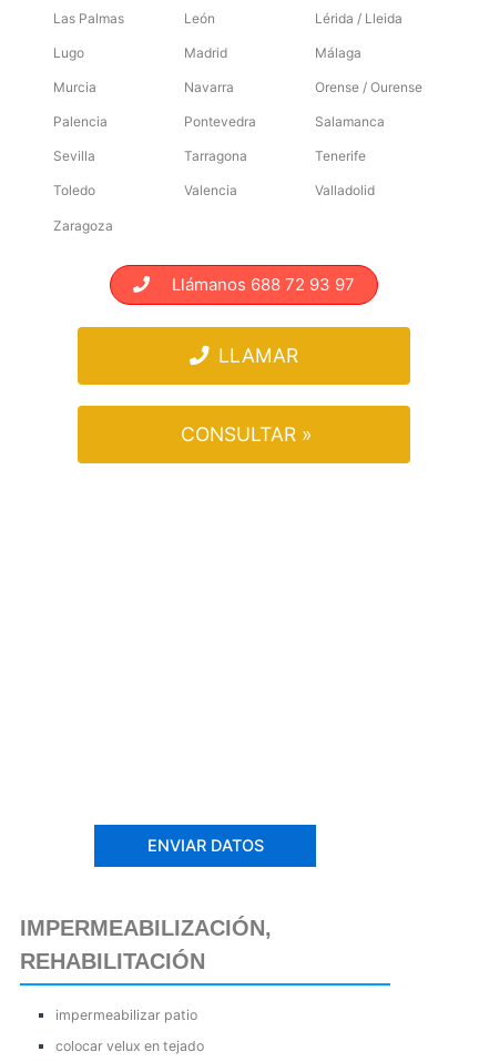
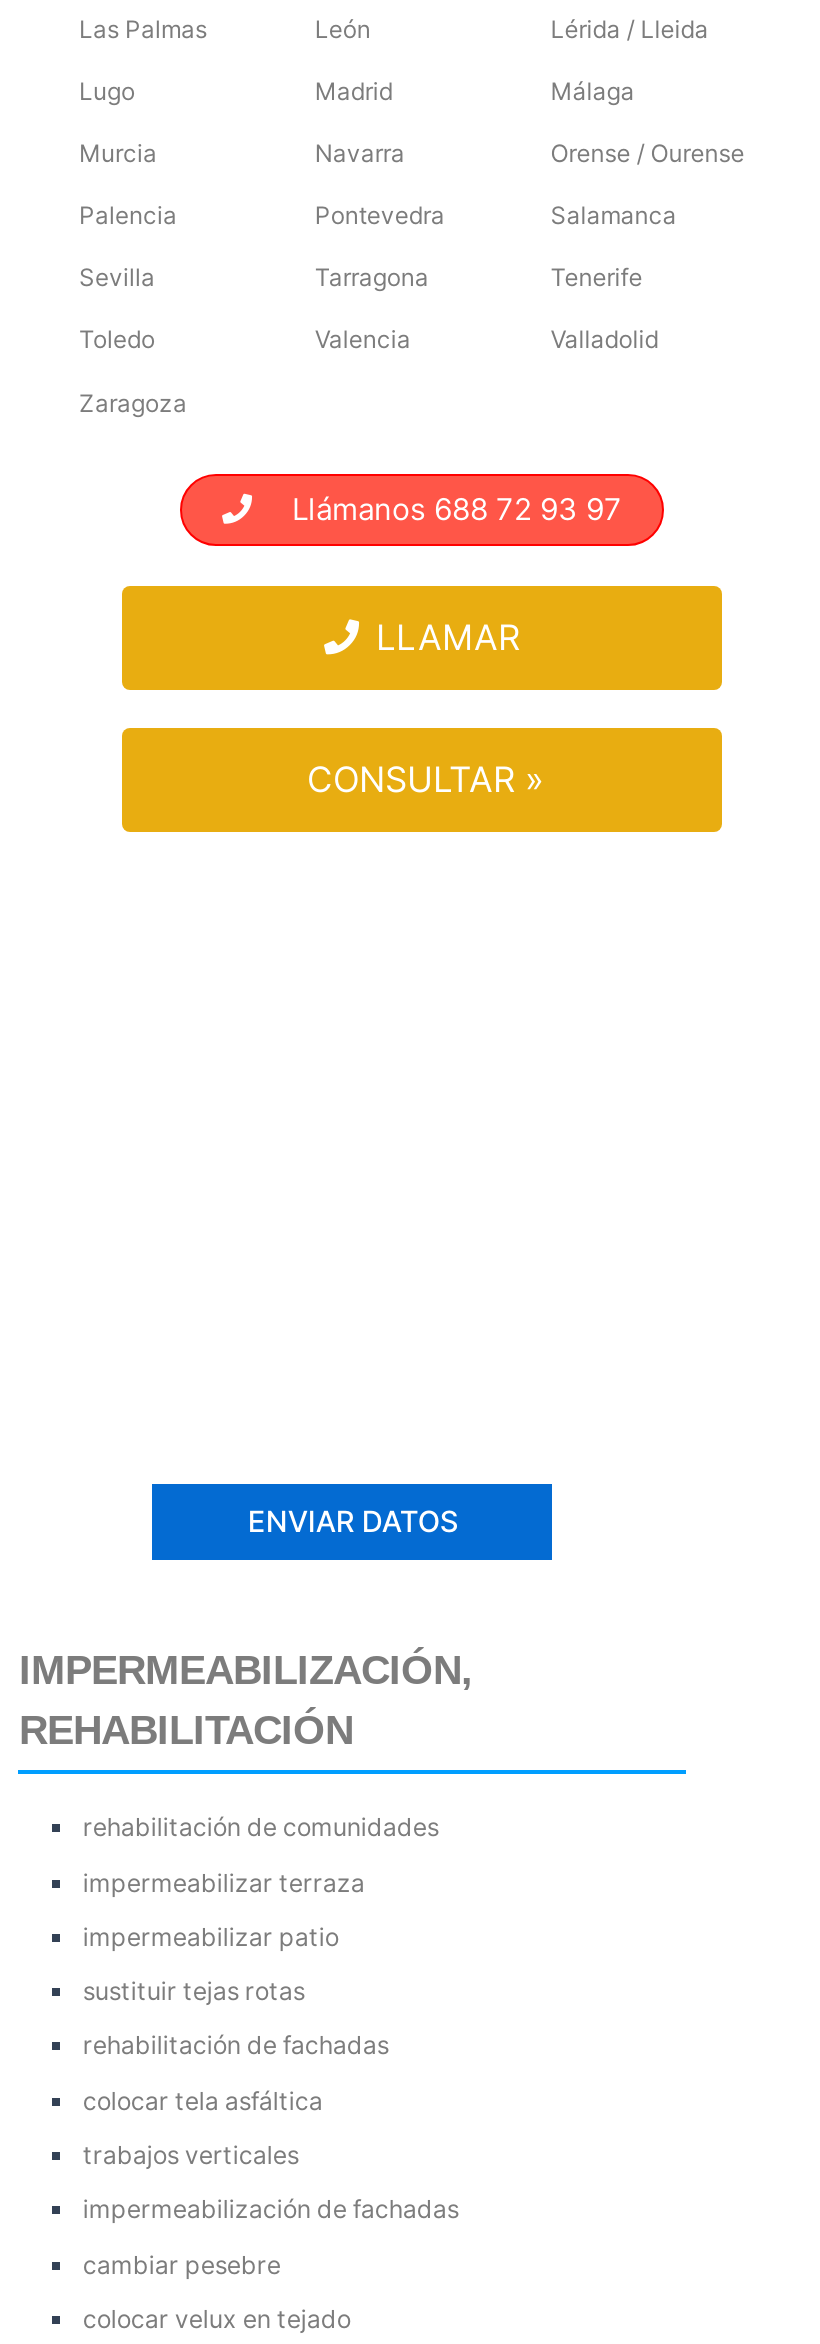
+ rehabilitación de comunidades
+ impermeabilizar terraza

+ sustituir tejas rotas
+ rehabilitación de fachadas
+ colocar tela asfáltica
+ trabajos verticales
+ impermeabilización de fachadas
+ cambiar pesebre
